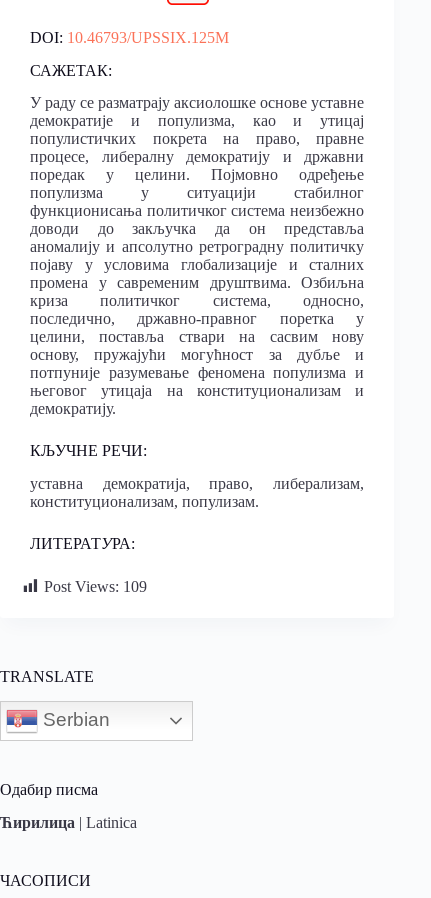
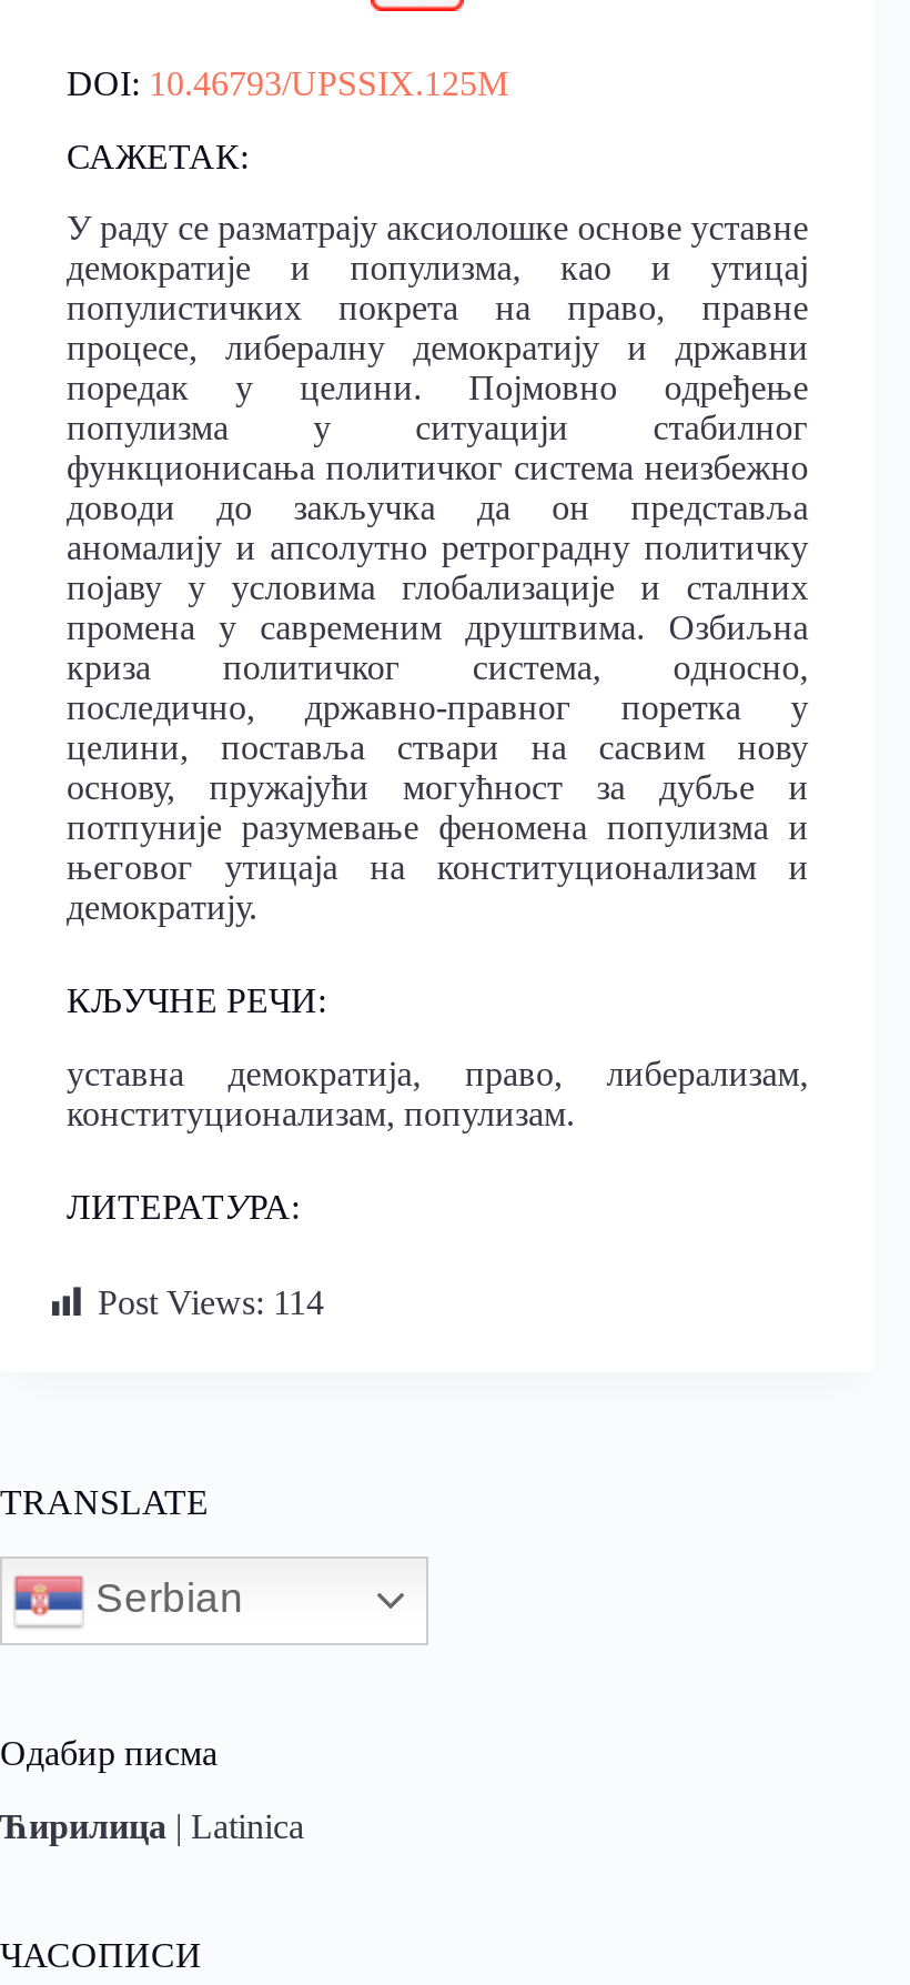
- Post Views: 109
+ Post Views: 114
